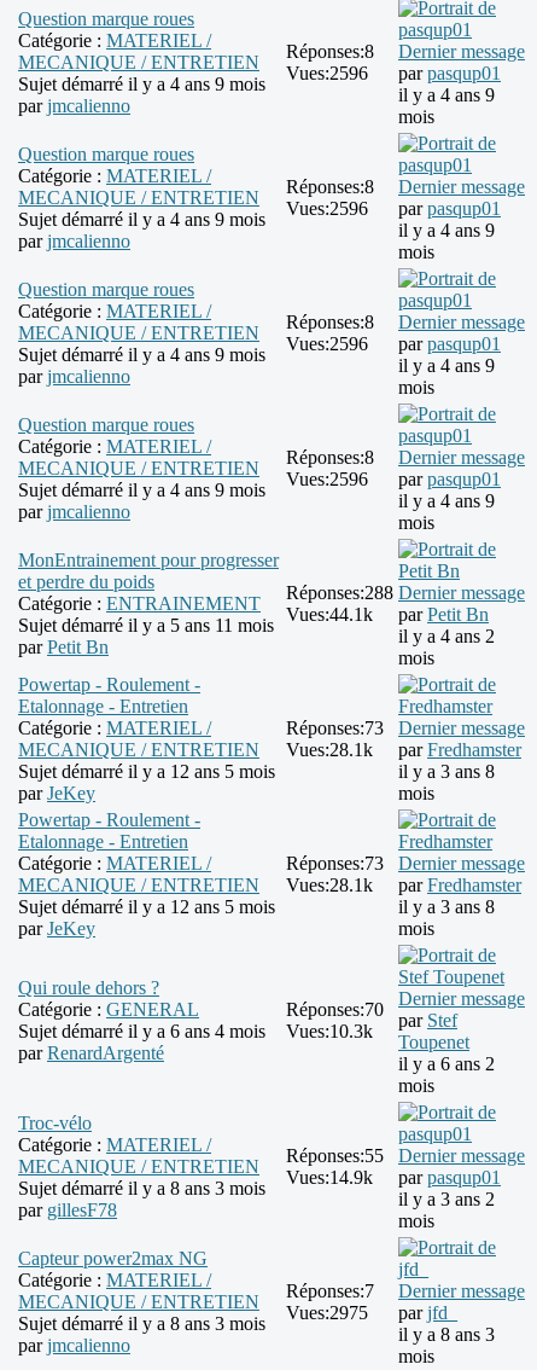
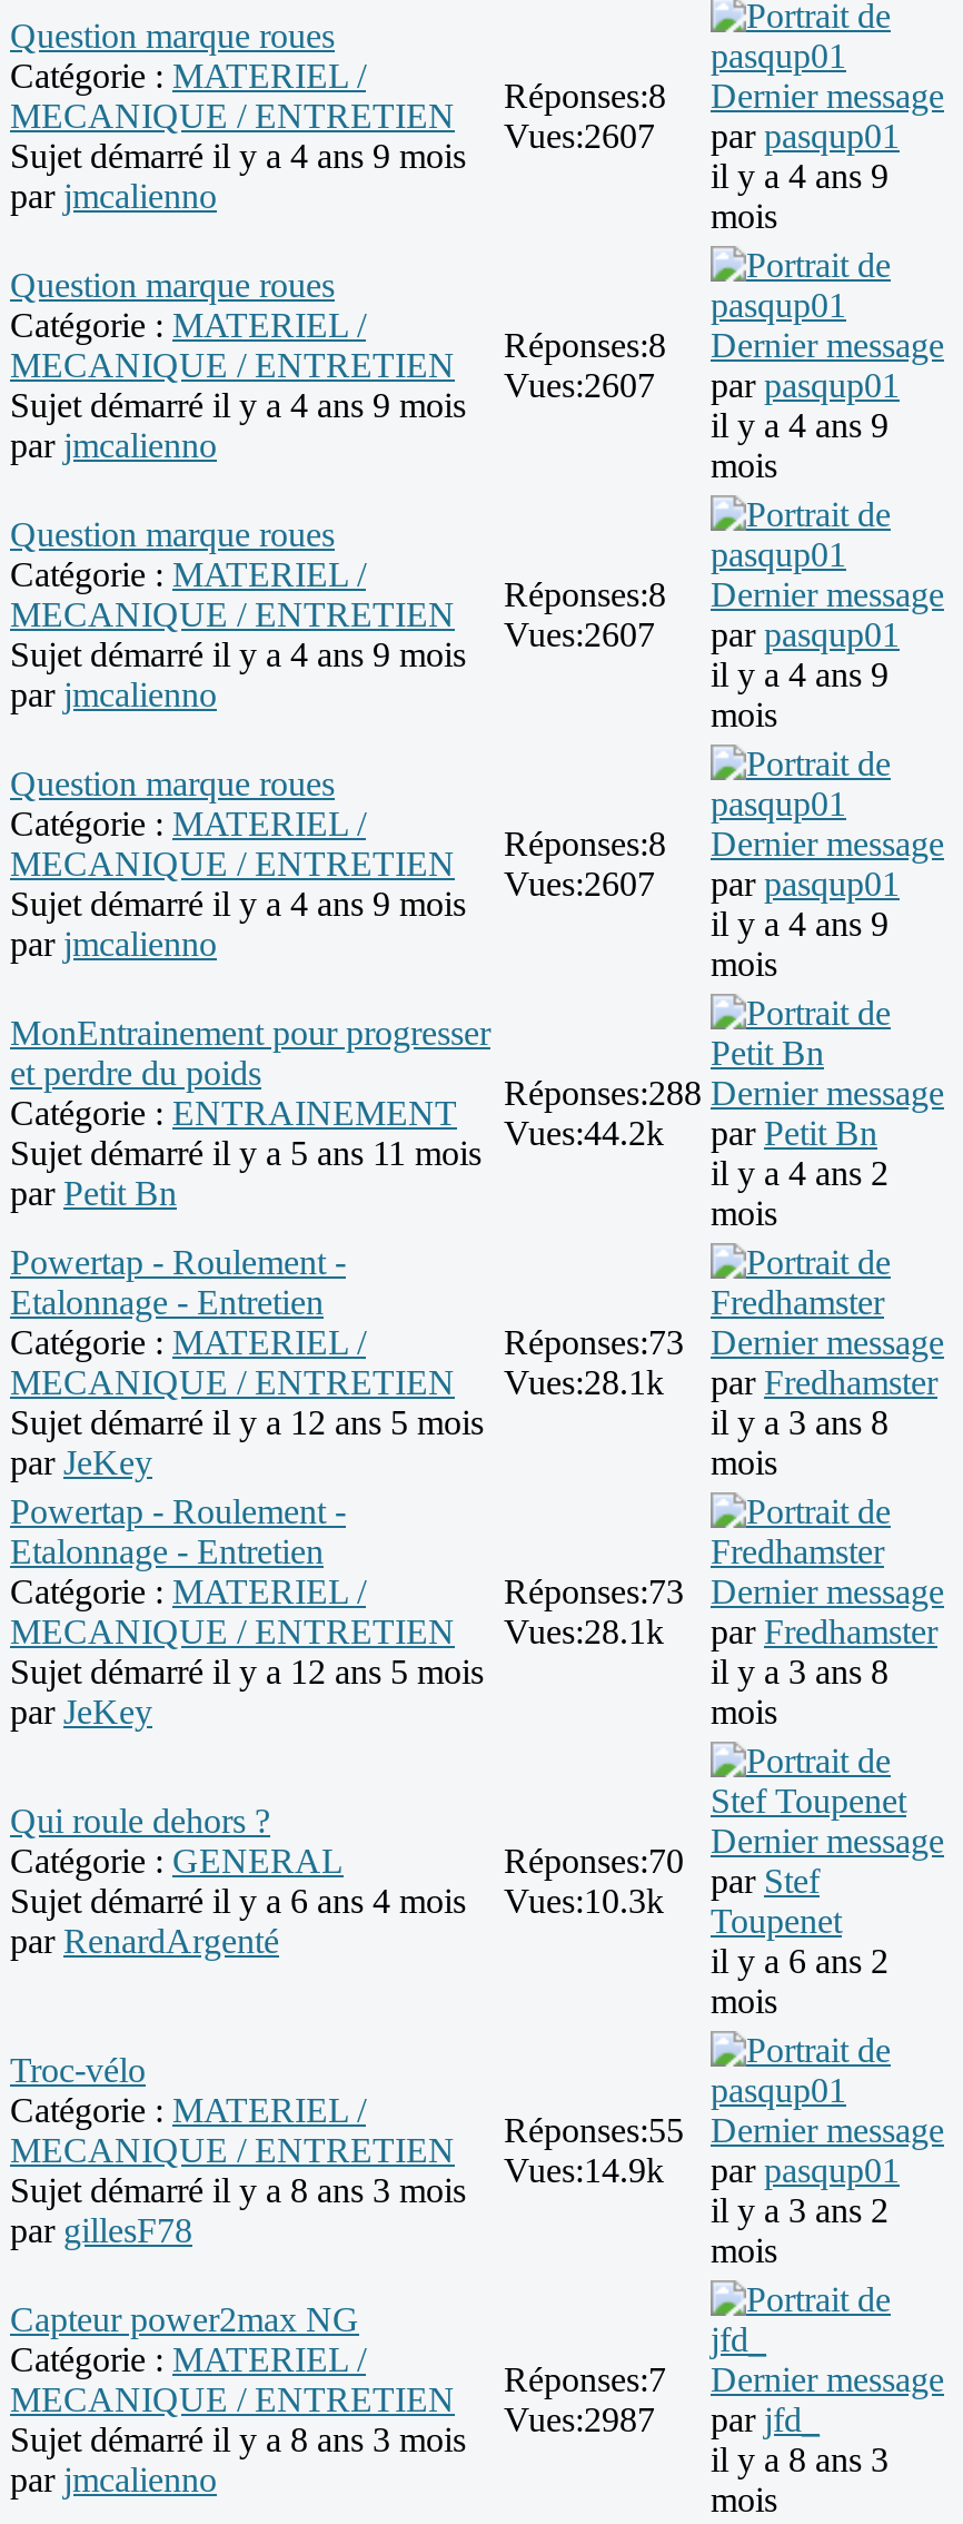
- Vues:2596 par pasqup01
+ Vues:2607 par pasqup01

- Vues:2596 par pasqup01
+ Vues:2607 par pasqup01

- Vues:2596 par pasqup01
+ Vues:2607 par pasqup01

- Vues:2596 par pasqup01
+ Vues:2607 par pasqup01

- Vues:44.1k par Petit Bn
+ Vues:44.2k par Petit Bn

- Vues:2975 par jfd_
+ Vues:2987 par jfd_
